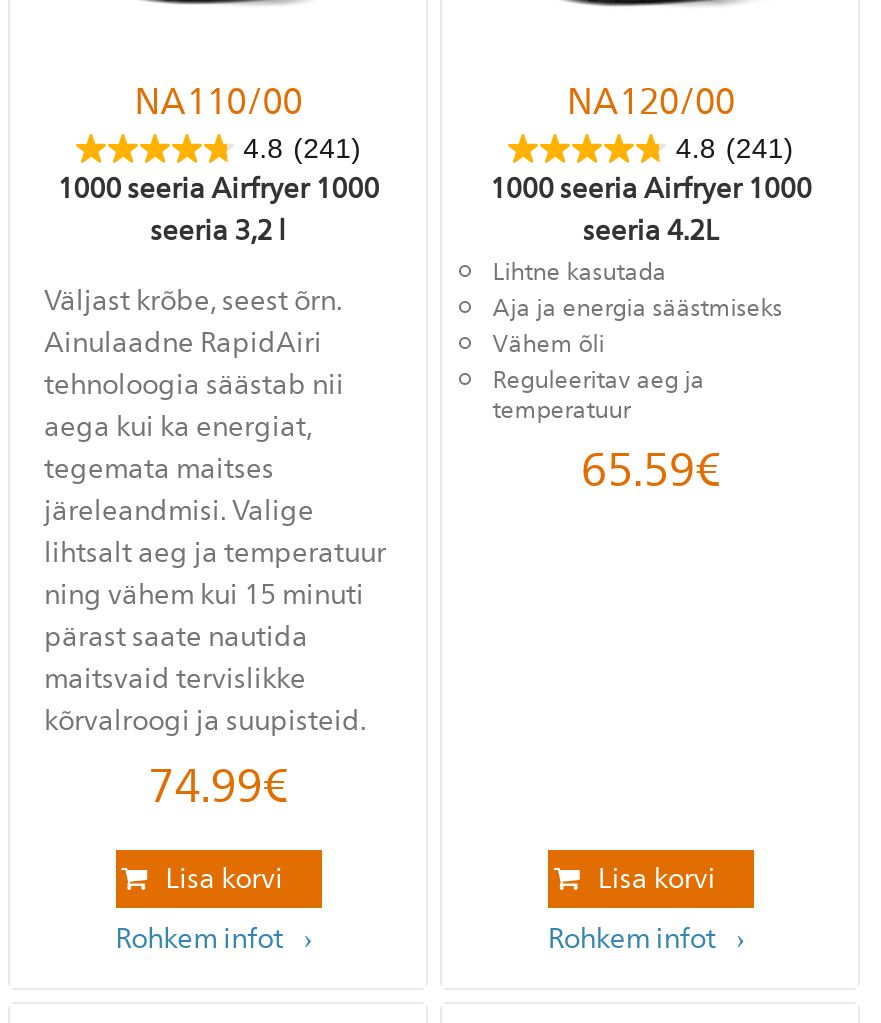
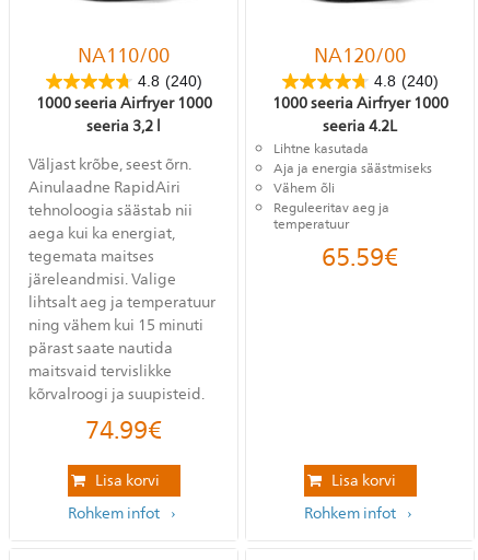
- 4.8 (241)
+ 4.8 (240)

- 4.8 (241)
+ 4.8 (240)
